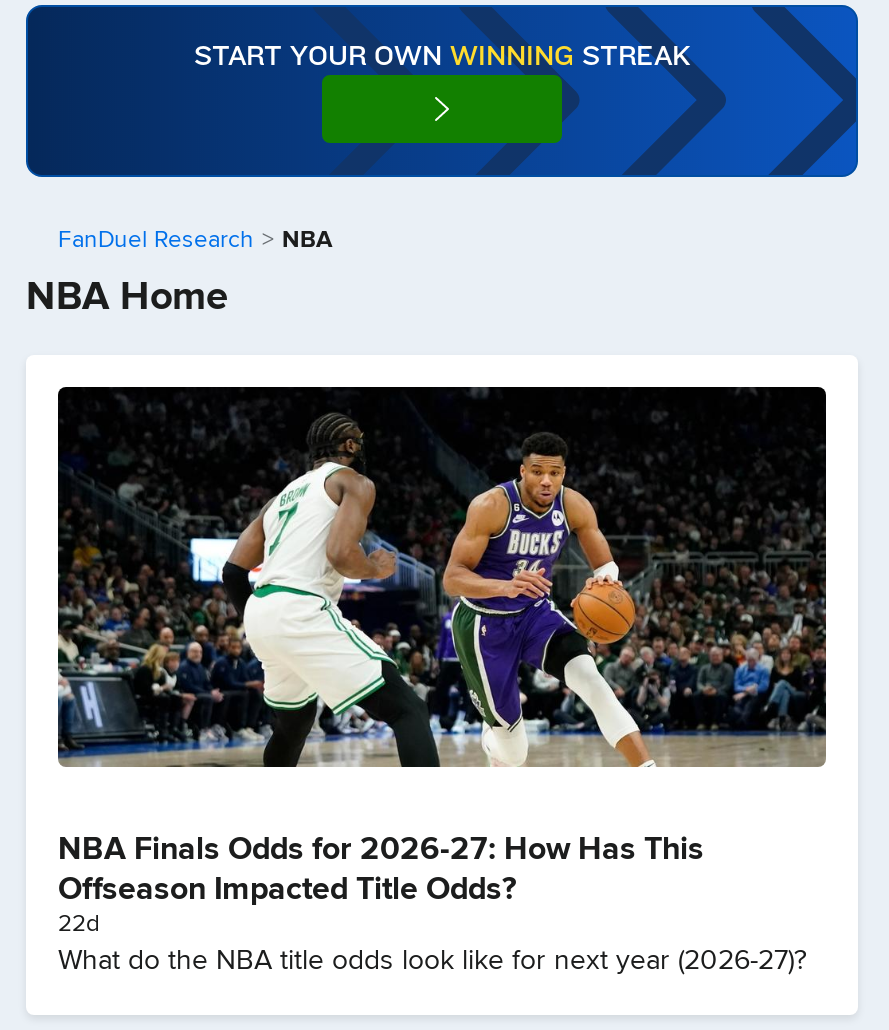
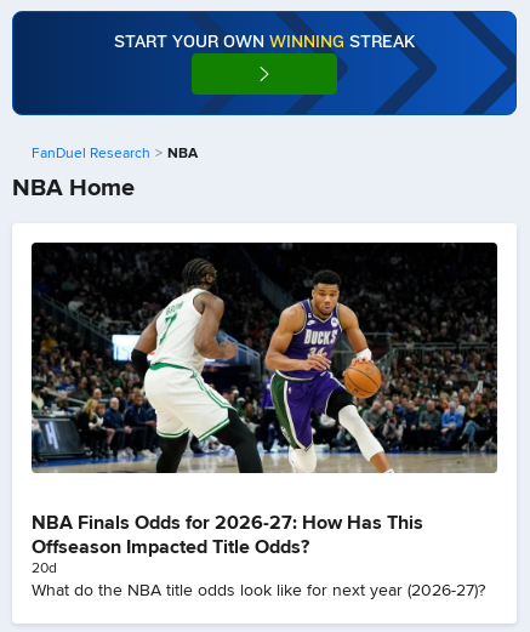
- 22d
+ 20d
